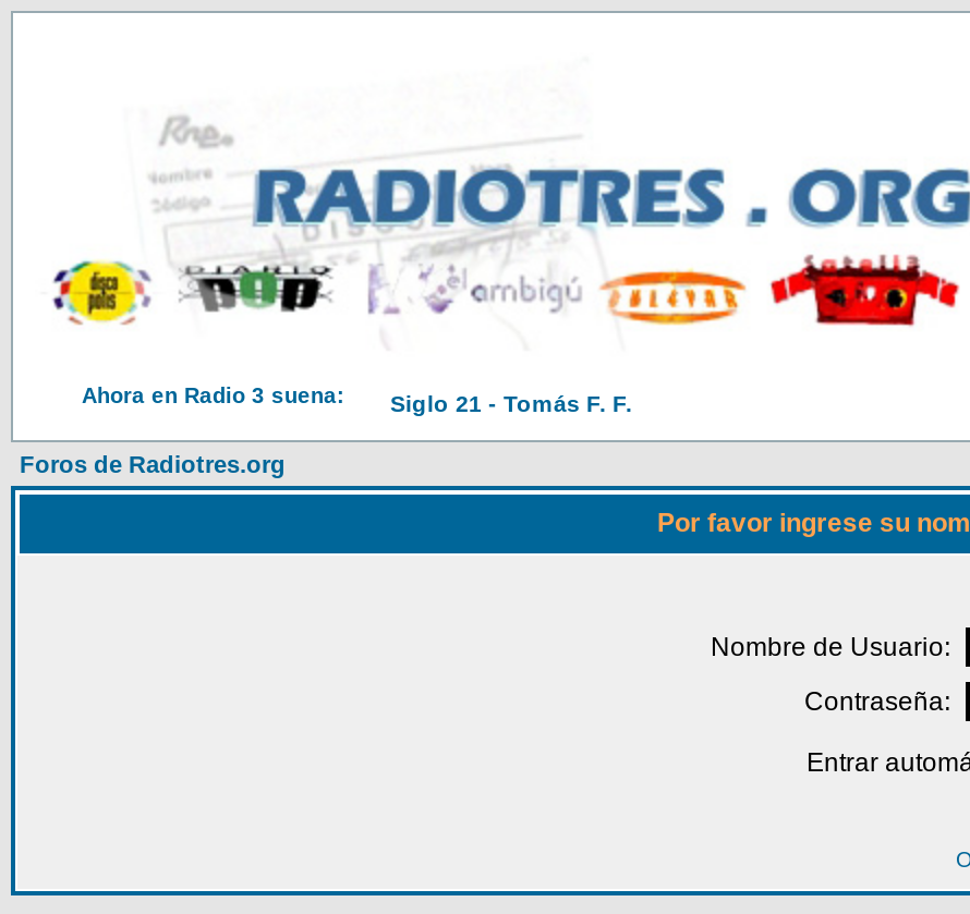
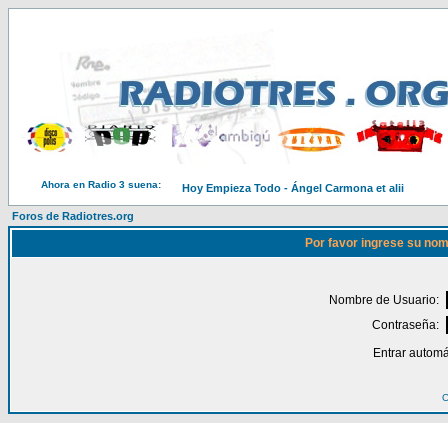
- Siglo 21 - Tomás F. F.
+ Hoy Empieza Todo - Ángel Carmona et alii
